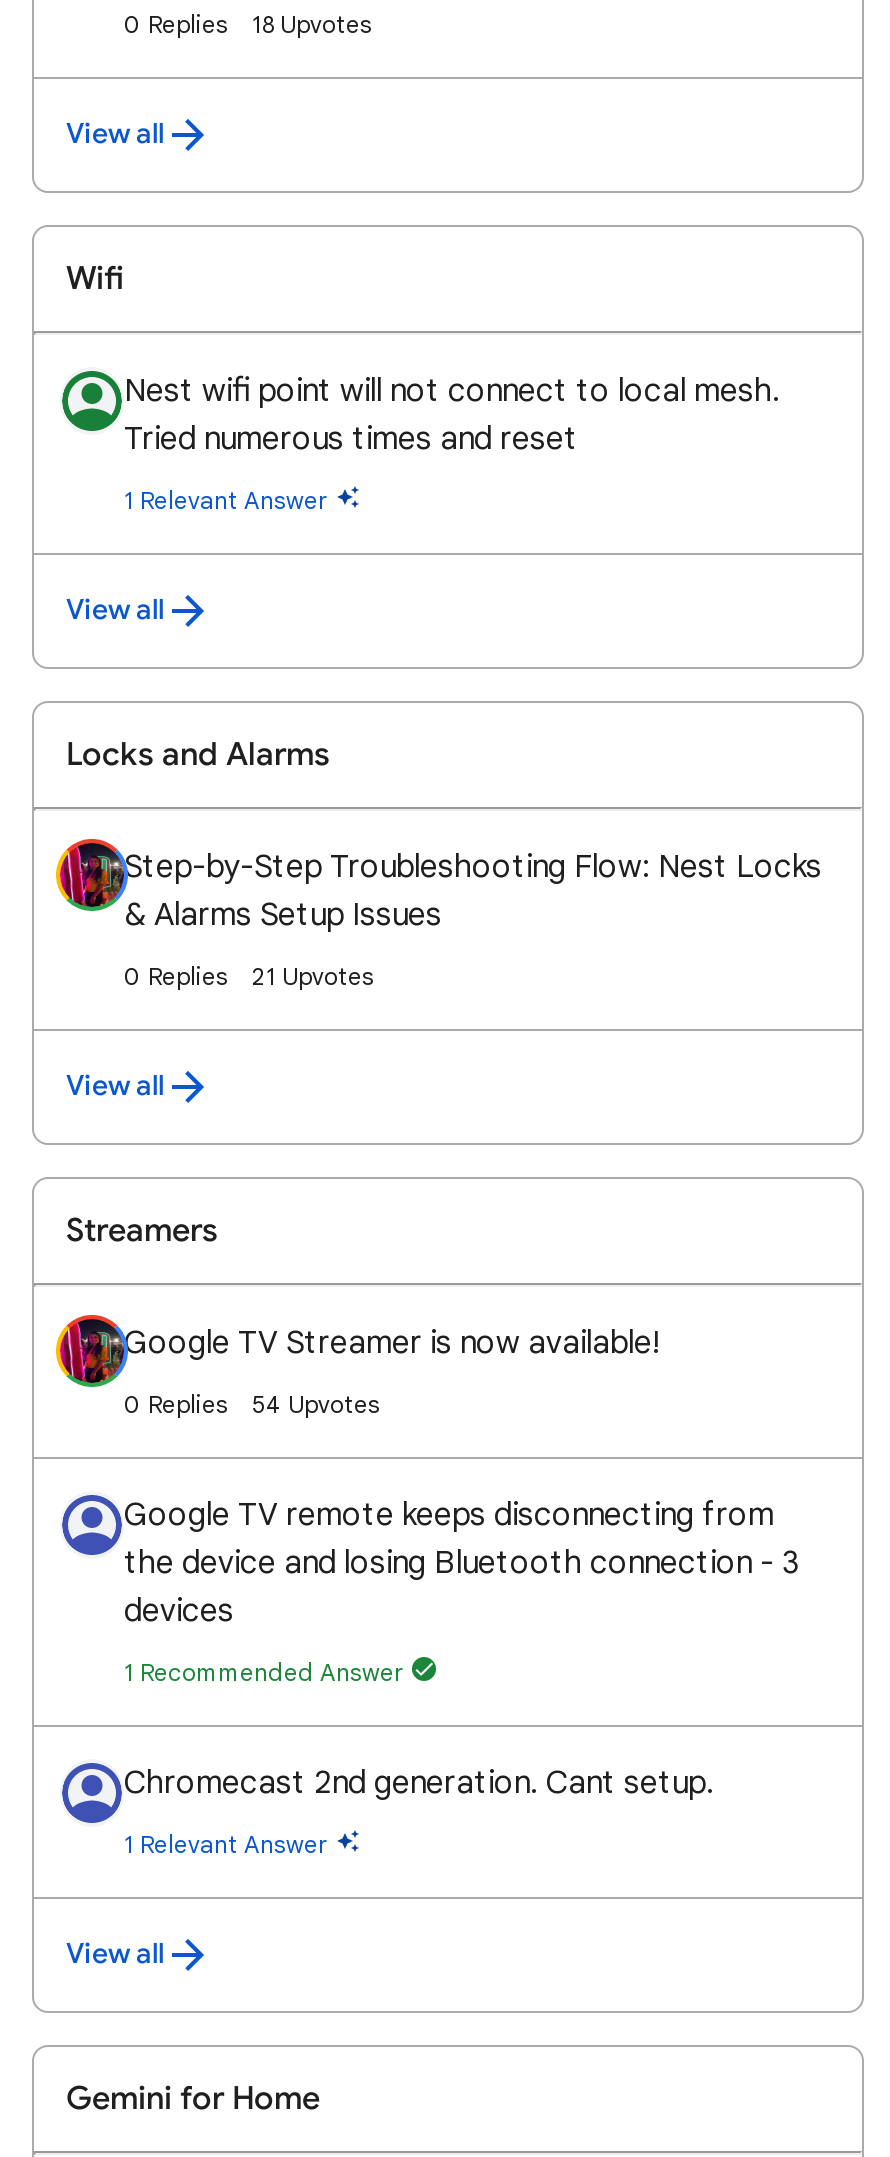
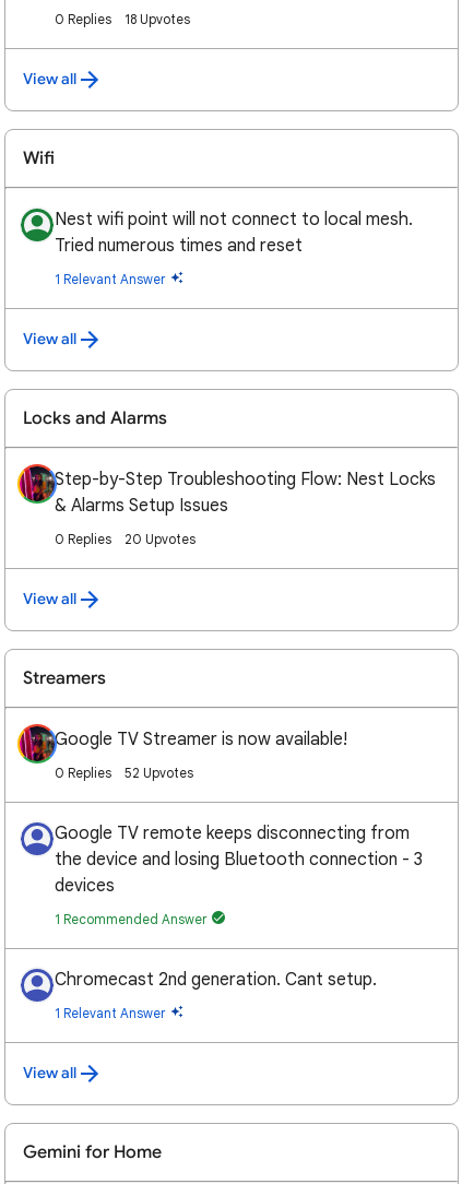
- 21 Upvotes
+ 20 Upvotes

- 54 Upvotes
+ 52 Upvotes
